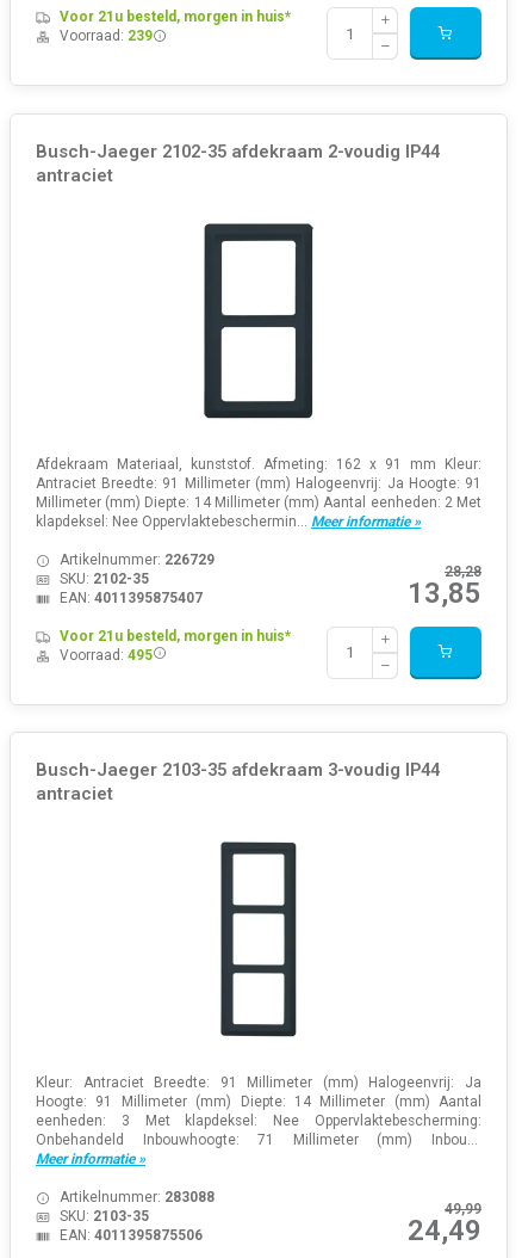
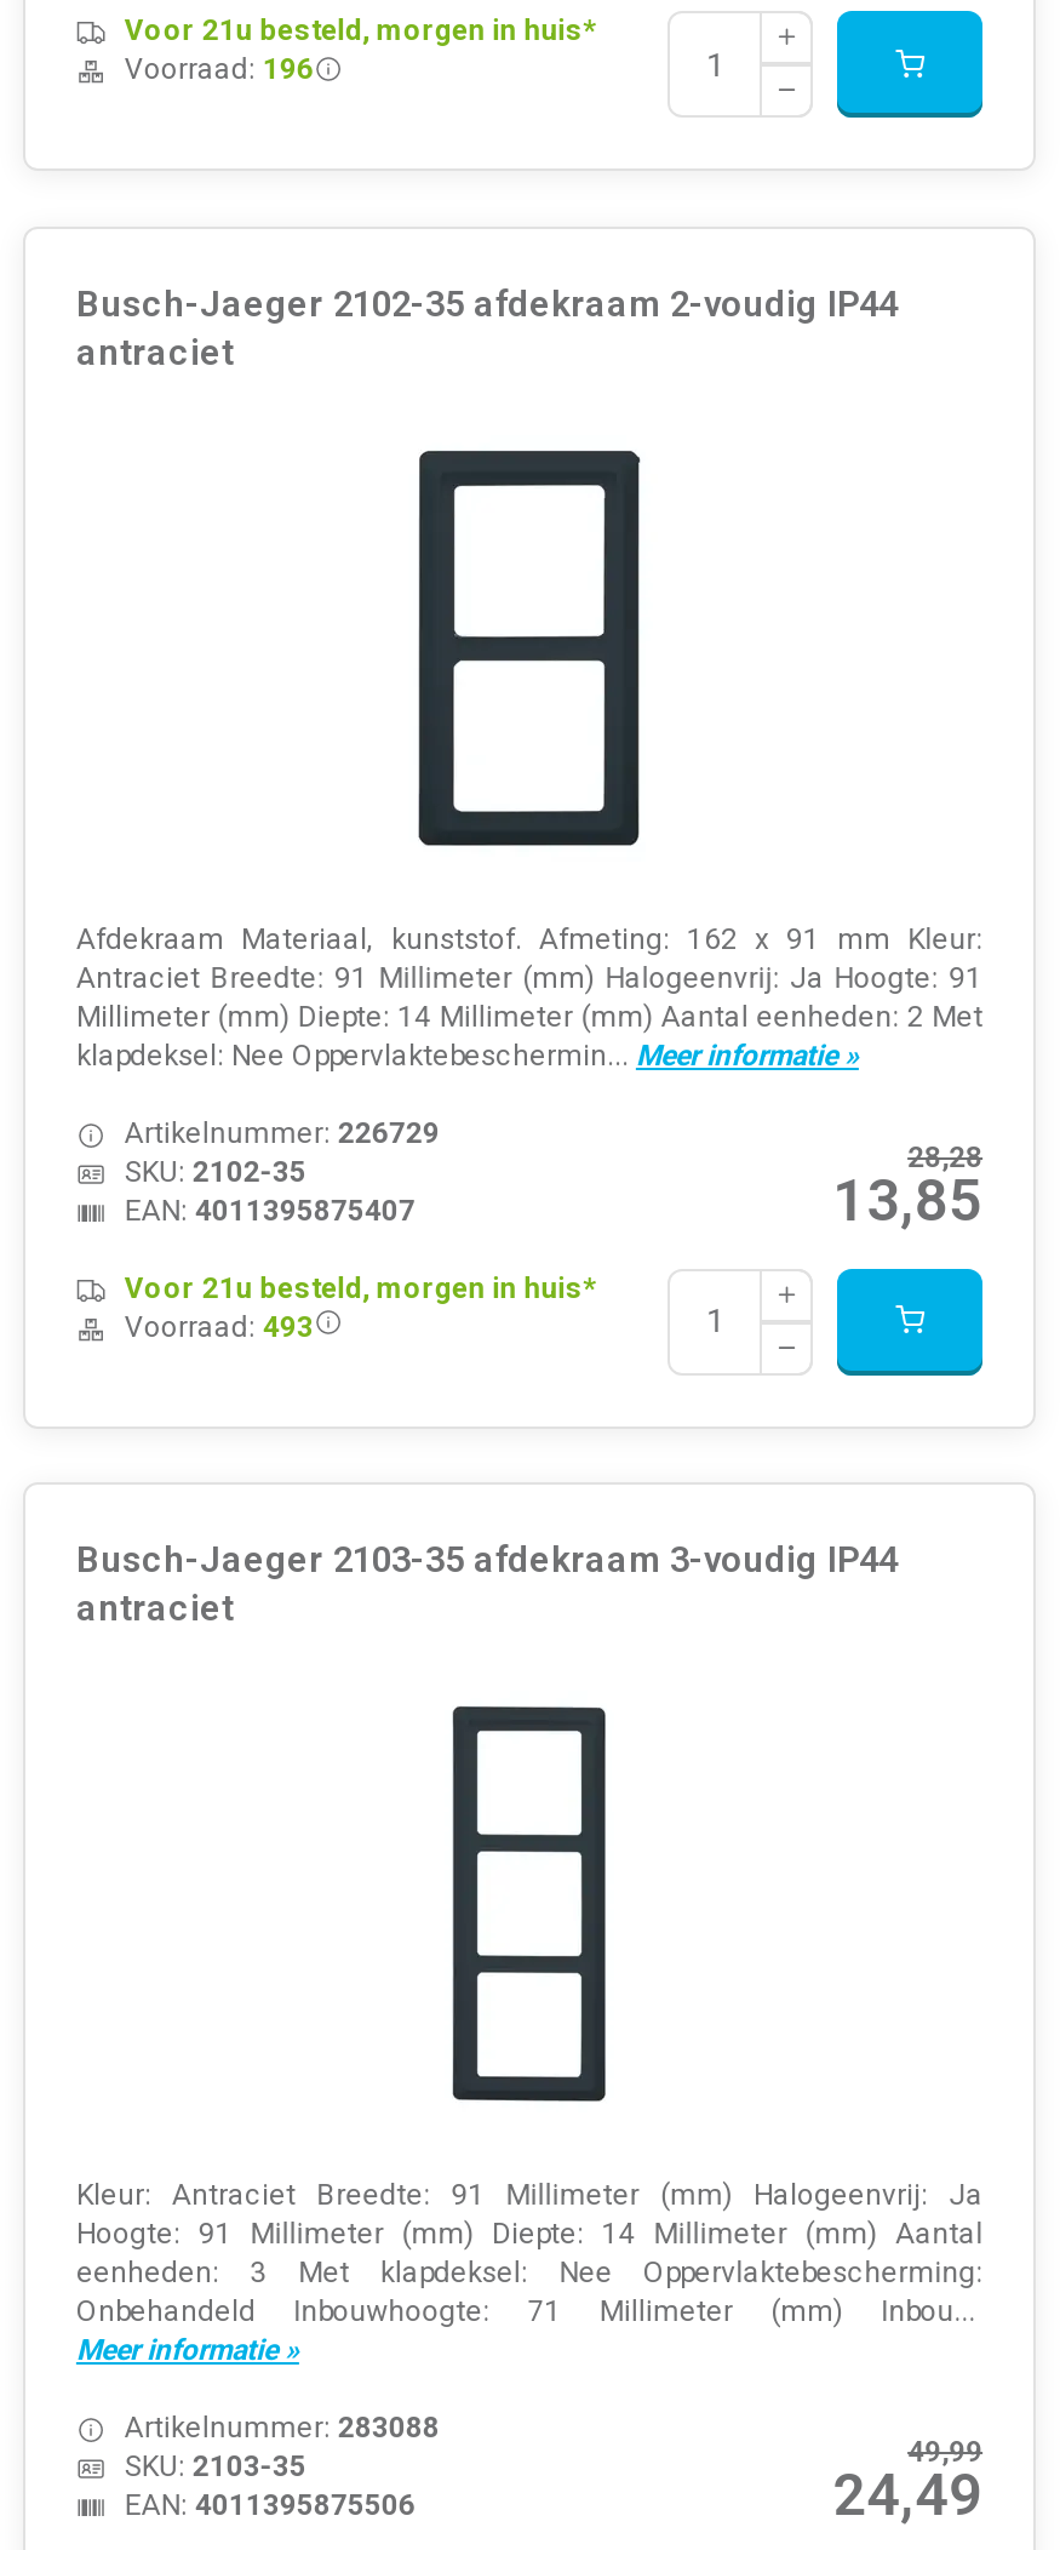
- Voorraad: 239
+ Voorraad: 196

- Voorraad: 495
+ Voorraad: 493
